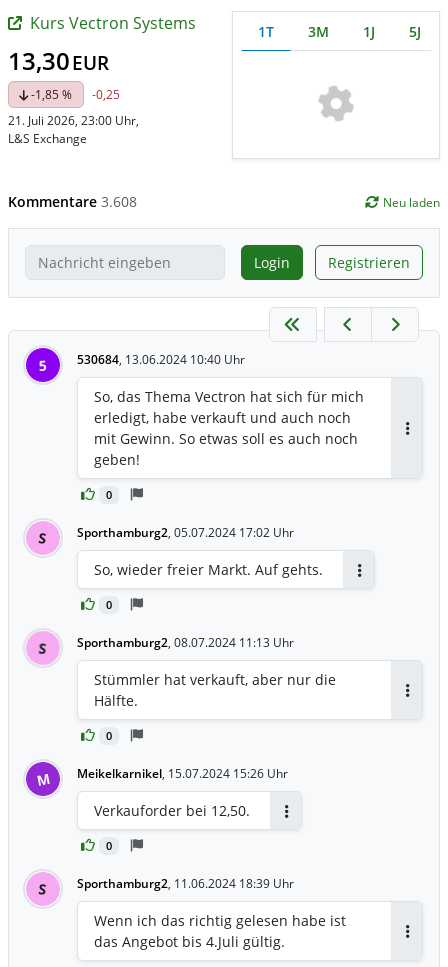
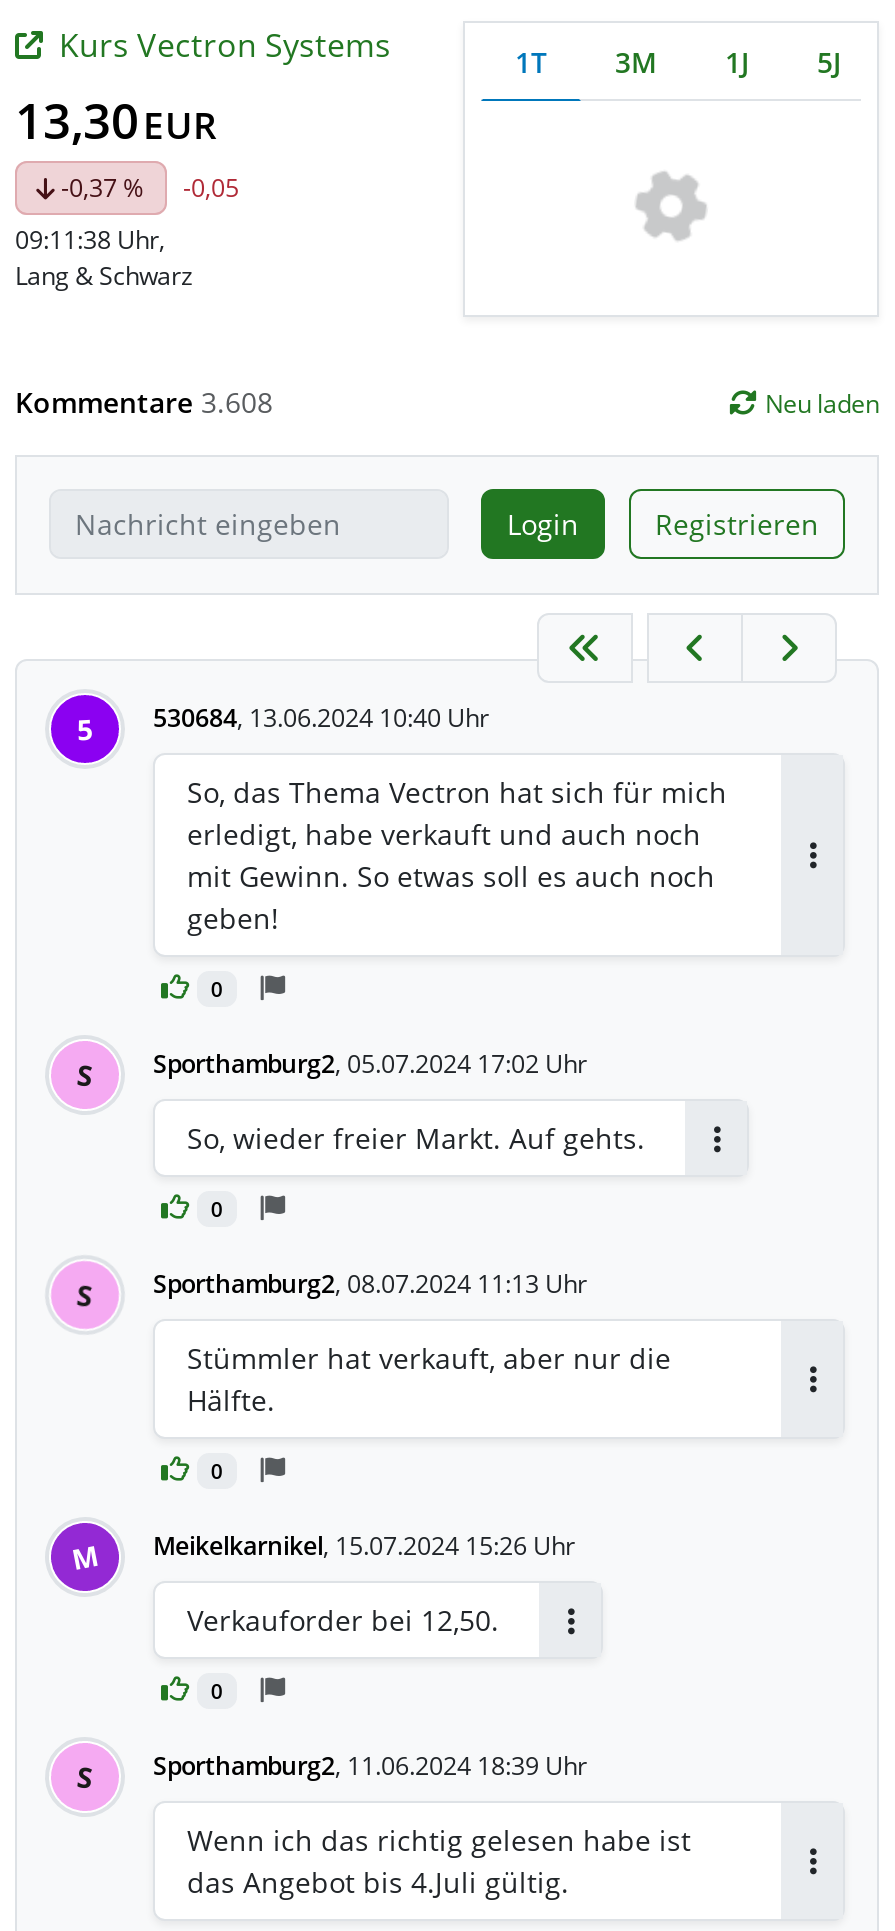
- -1,85 %
- -0,25
+ -0,37 %
+ -0,05

- 21. Juli 2026, 23:00 Uhr,
- L&S Exchange
+ 09:11:38 Uhr,
+ Lang & Schwarz
